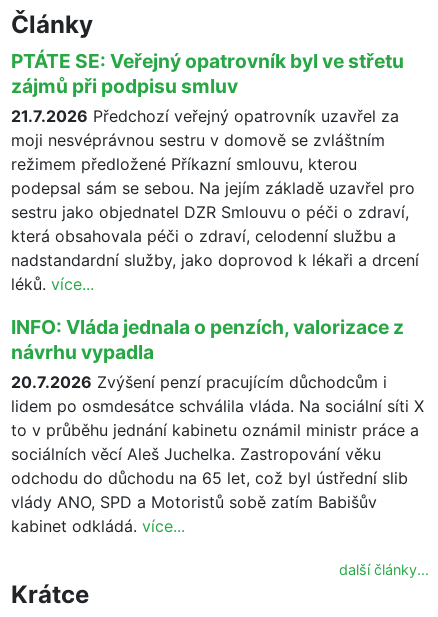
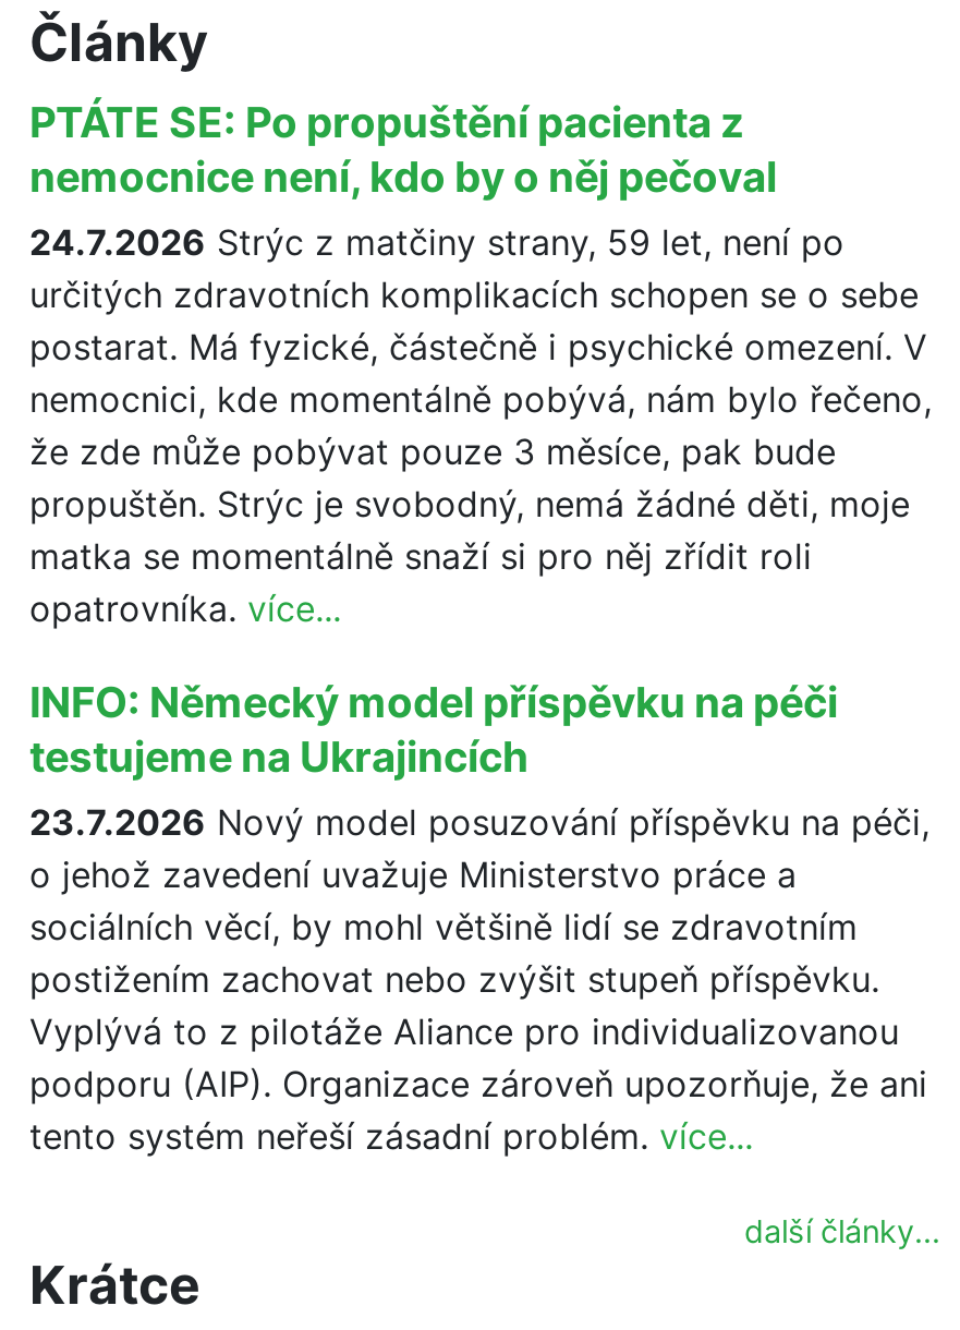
- PTÁTE SE: Veřejný opatrovník byl ve střetu
- zájmů při podpisu smluv
- 21.7.2026 Předchozí veřejný opatrovník uzavřel za
- moji nesvéprávnou sestru v domově se zvláštním
- režimem předložené Příkazní smlouvu, kterou
- podepsal sám se sebou. Na jejím základě uzavřel pro
- sestru jako objednatel DZR Smlouvu o péči o zdraví,
- která obsahovala péči o zdraví, celodenní službu a
- nadstandardní služby, jako doprovod k lékaři a drcení
- léků. více...
+ PTÁTE SE: Po propuštění pacienta z
+ nemocnice není, kdo by o něj pečoval
+ 24.7.2026 Strýc z matčiny strany, 59 let, není po
+ určitých zdravotních komplikacích schopen se o sebe
+ postarat. Má fyzické, částečně i psychické omezení. V
+ nemocnici, kde momentálně pobývá, nám bylo řečeno,
+ že zde může pobývat pouze 3 měsíce, pak bude
+ propuštěn. Strýc je svobodný, nemá žádné děti, moje
+ matka se momentálně snaží si pro něj zřídit roli
+ opatrovníka. více...

- INFO: Vláda jednala o penzích, valorizace z
- návrhu vypadla
- 20.7.2026 Zvýšení penzí pracujícím důchodcům i
- lidem po osmdesátce schválila vláda. Na sociální síti X
- to v průběhu jednání kabinetu oznámil ministr práce a
- sociálních věcí Aleš Juchelka. Zastropování věku
- odchodu do důchodu na 65 let, což byl ústřední slib
- vlády ANO, SPD a Motoristů sobě zatím Babišův
- kabinet odkládá. více...
+ INFO: Německý model příspěvku na péči
+ testujeme na Ukrajincích
+ 23.7.2026 Nový model posuzování příspěvku na péči,
+ o jehož zavedení uvažuje Ministerstvo práce a
+ sociálních věcí, by mohl většině lidí se zdravotním
+ postižením zachovat nebo zvýšit stupeň příspěvku.
+ Vyplývá to z pilotáže Aliance pro individualizovanou
+ podporu (AIP). Organizace zároveň upozorňuje, že ani
+ tento systém neřeší zásadní problém. více...
